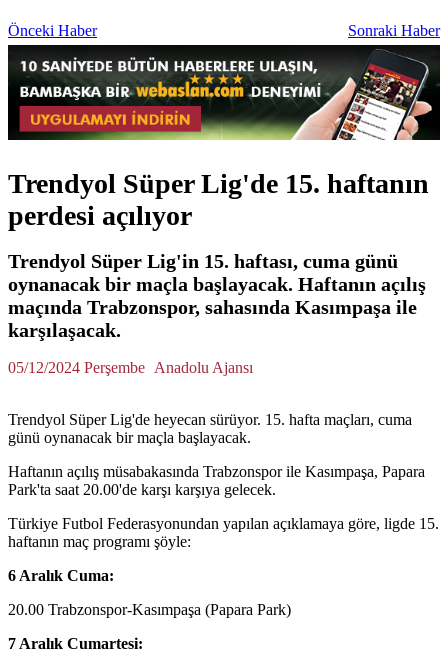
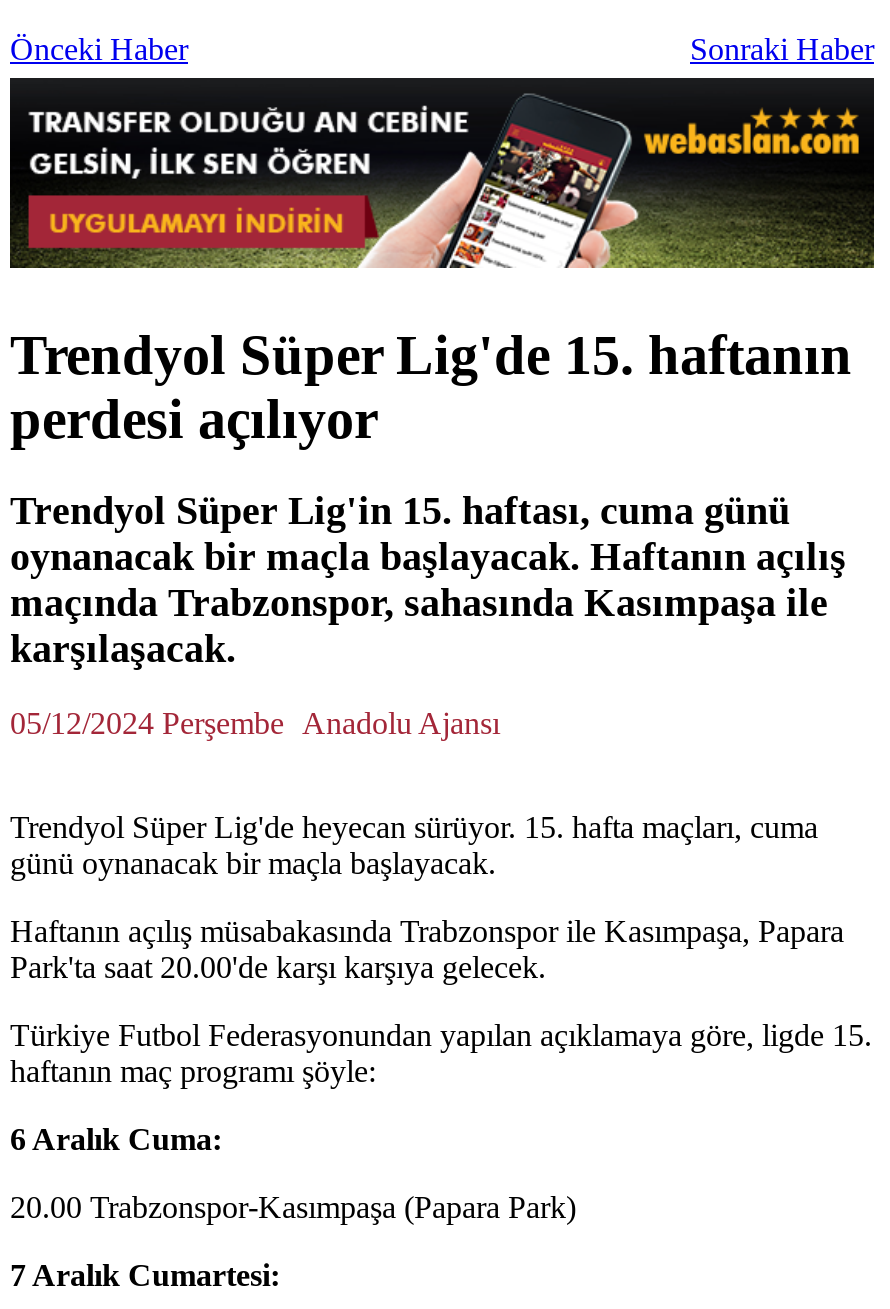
- [image]
+ [image]
